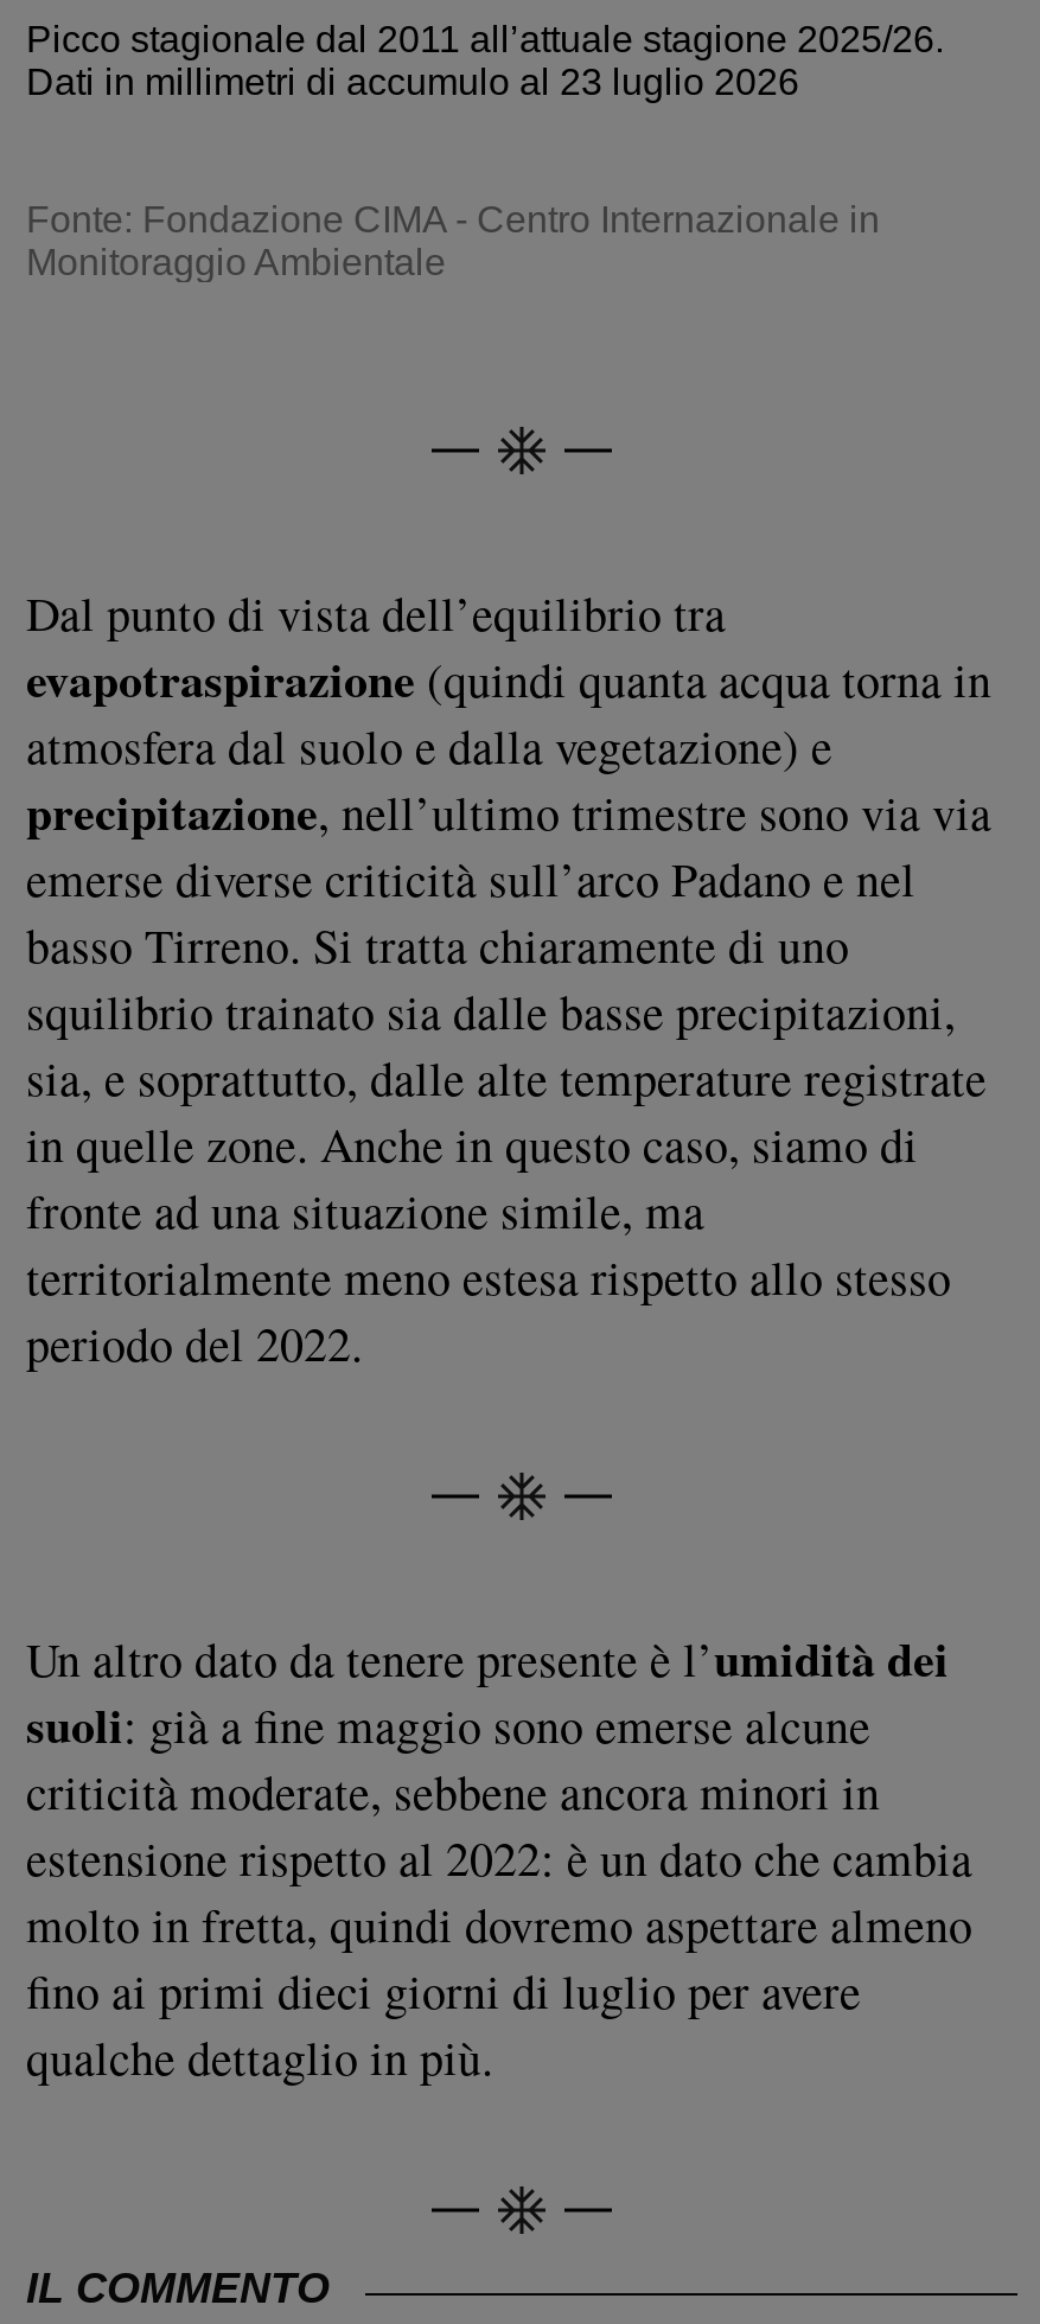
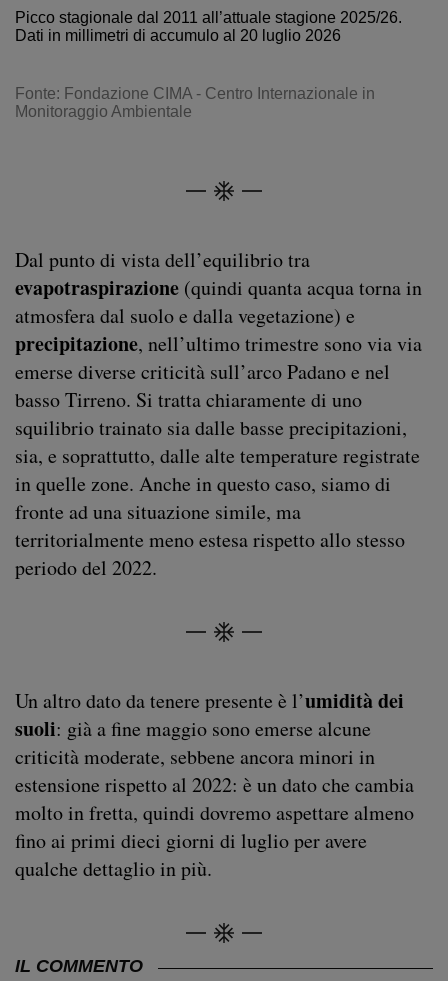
- Dati in millimetri di accumulo al 23 luglio 2026
+ Dati in millimetri di accumulo al 20 luglio 2026
